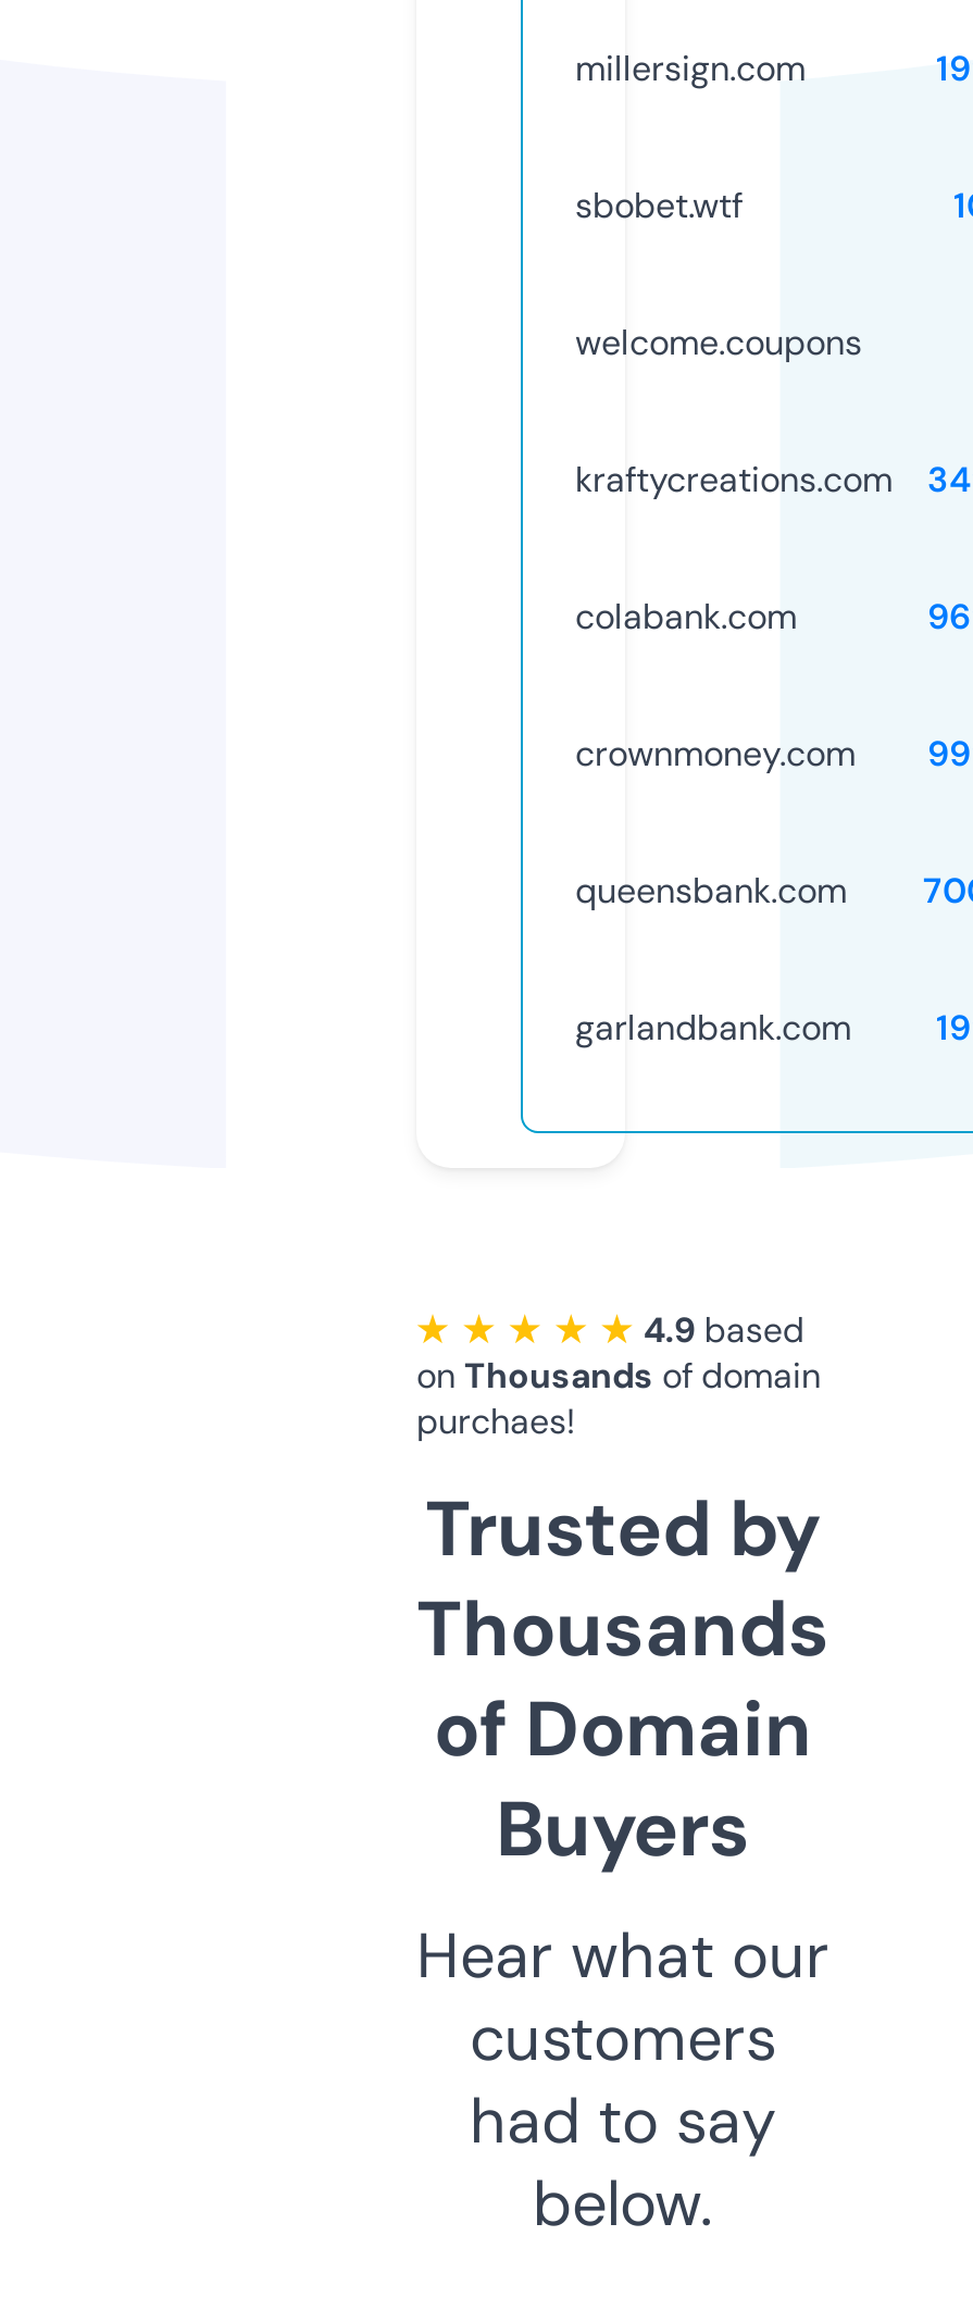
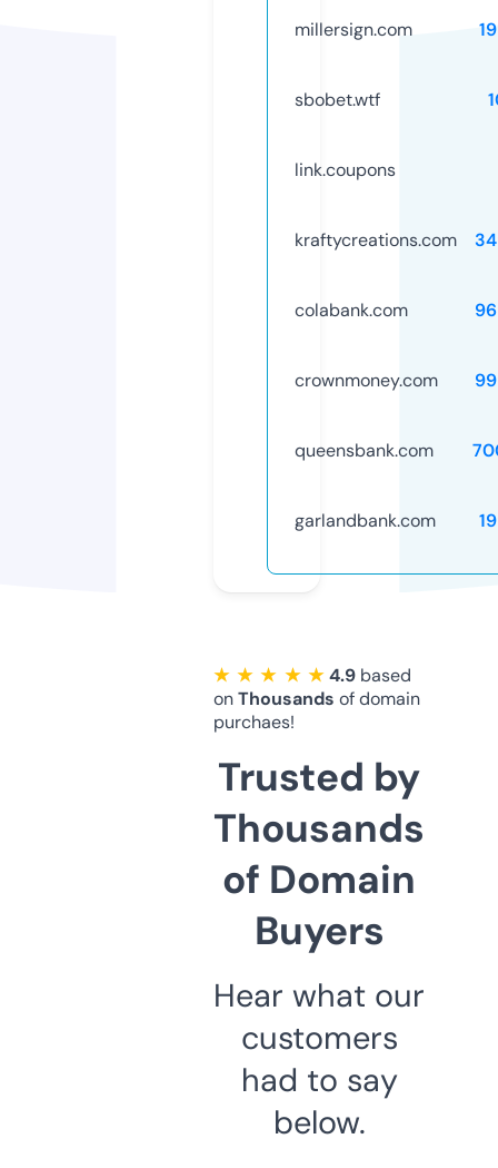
- welcome.coupons
+ link.coupons
